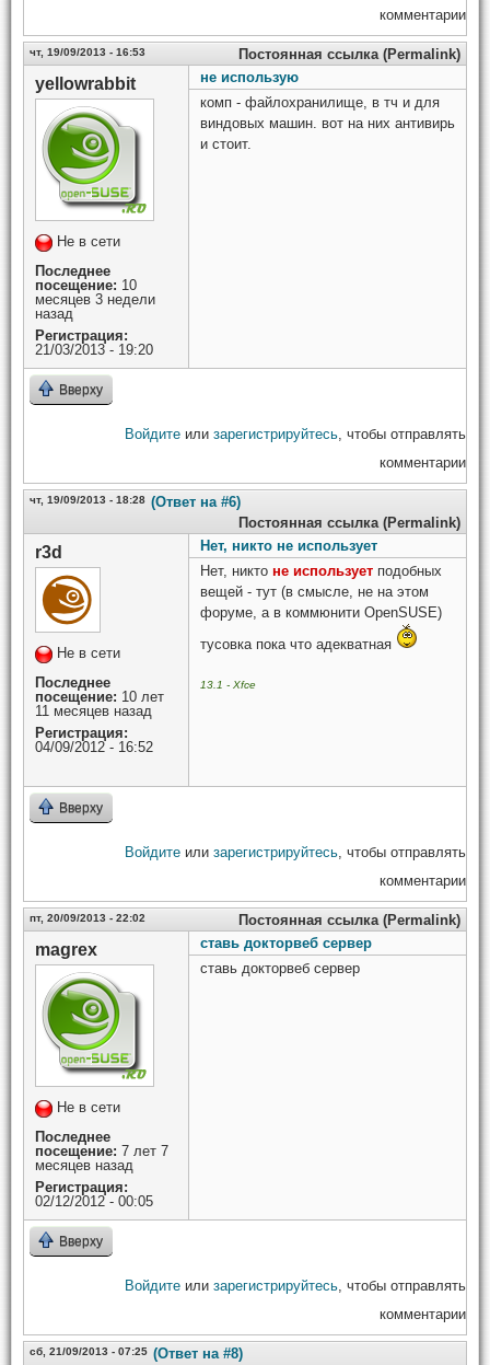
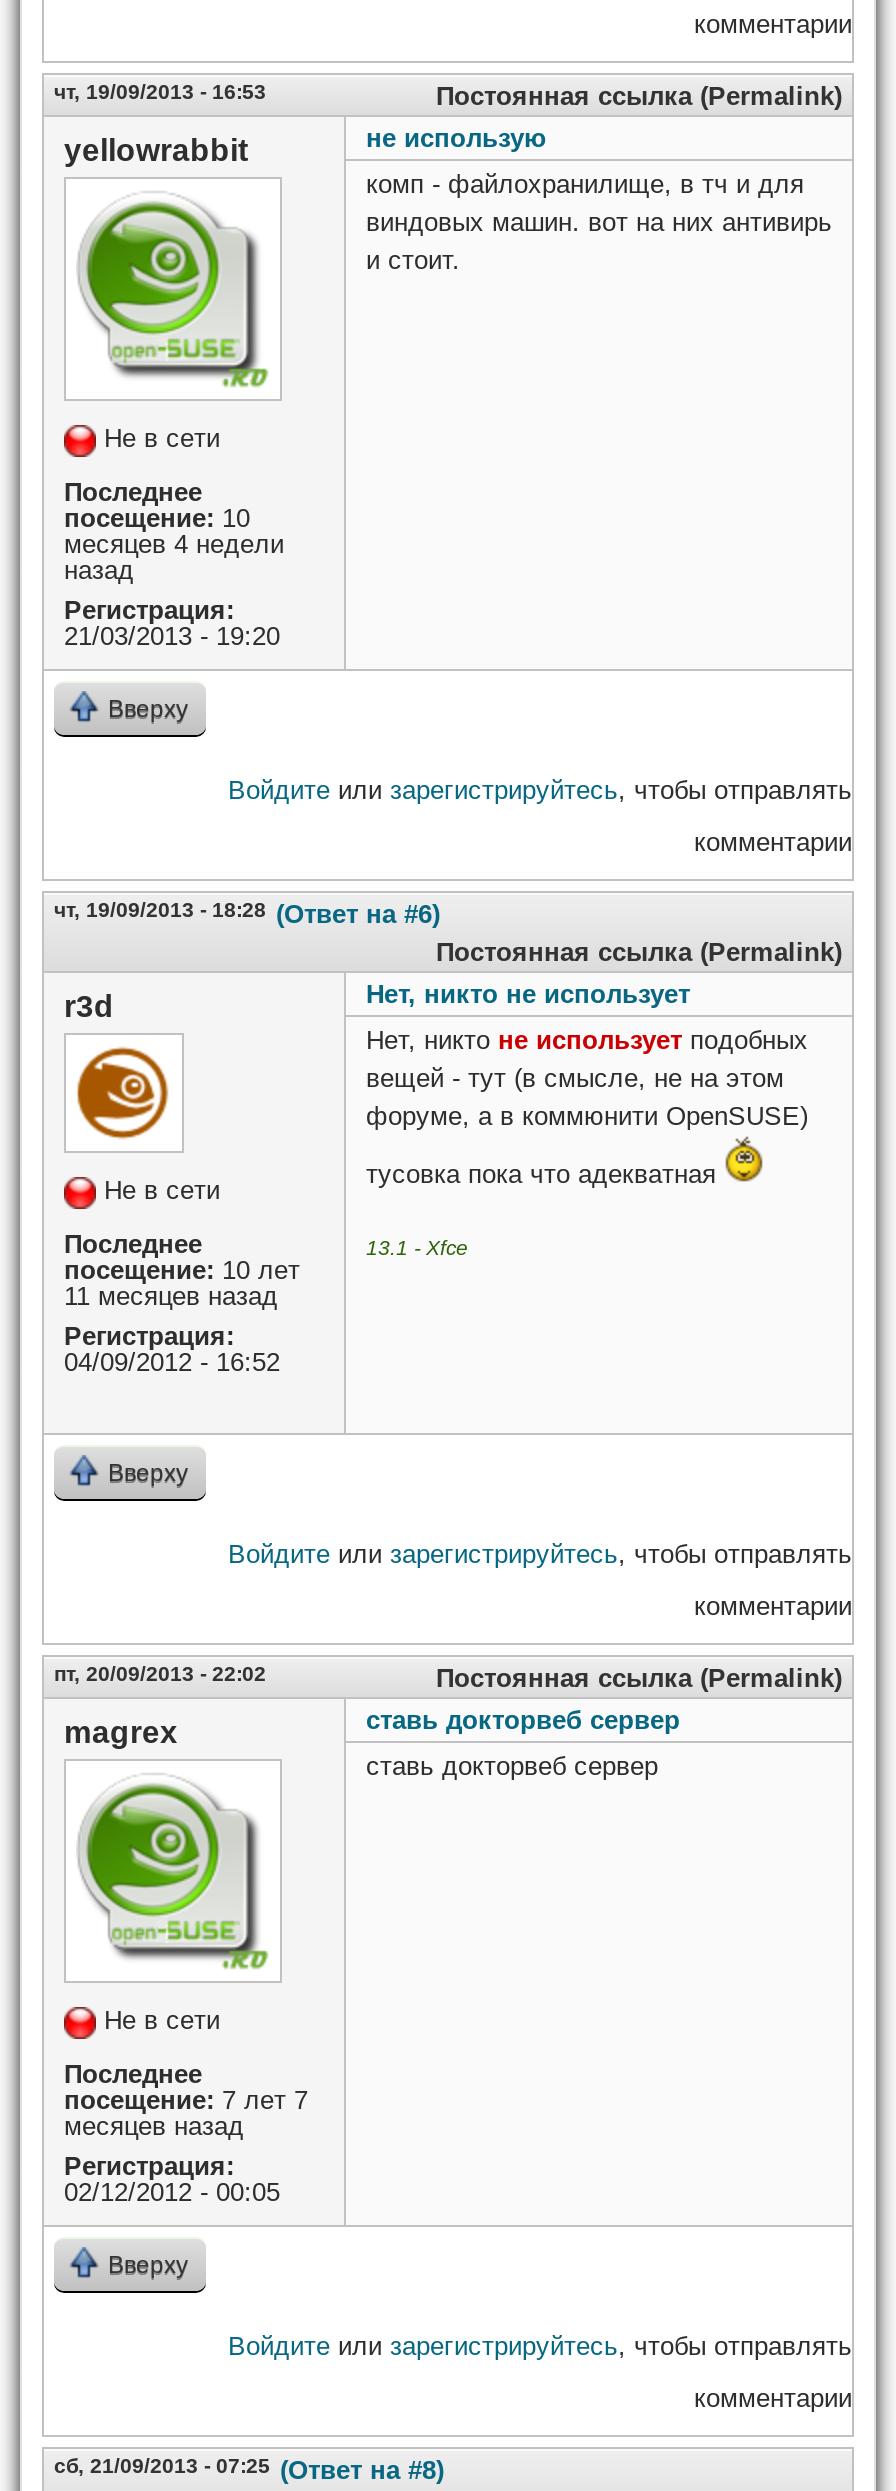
- месяцев 3 недели
+ месяцев 4 недели
